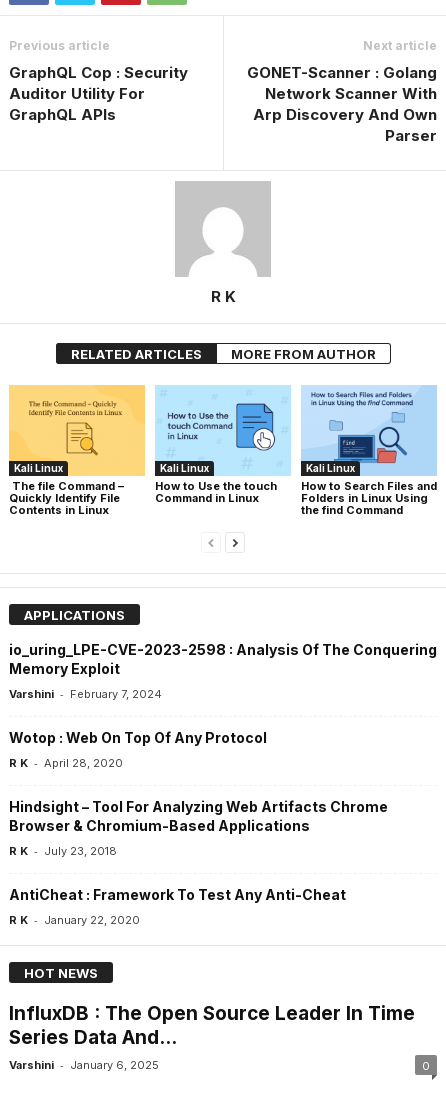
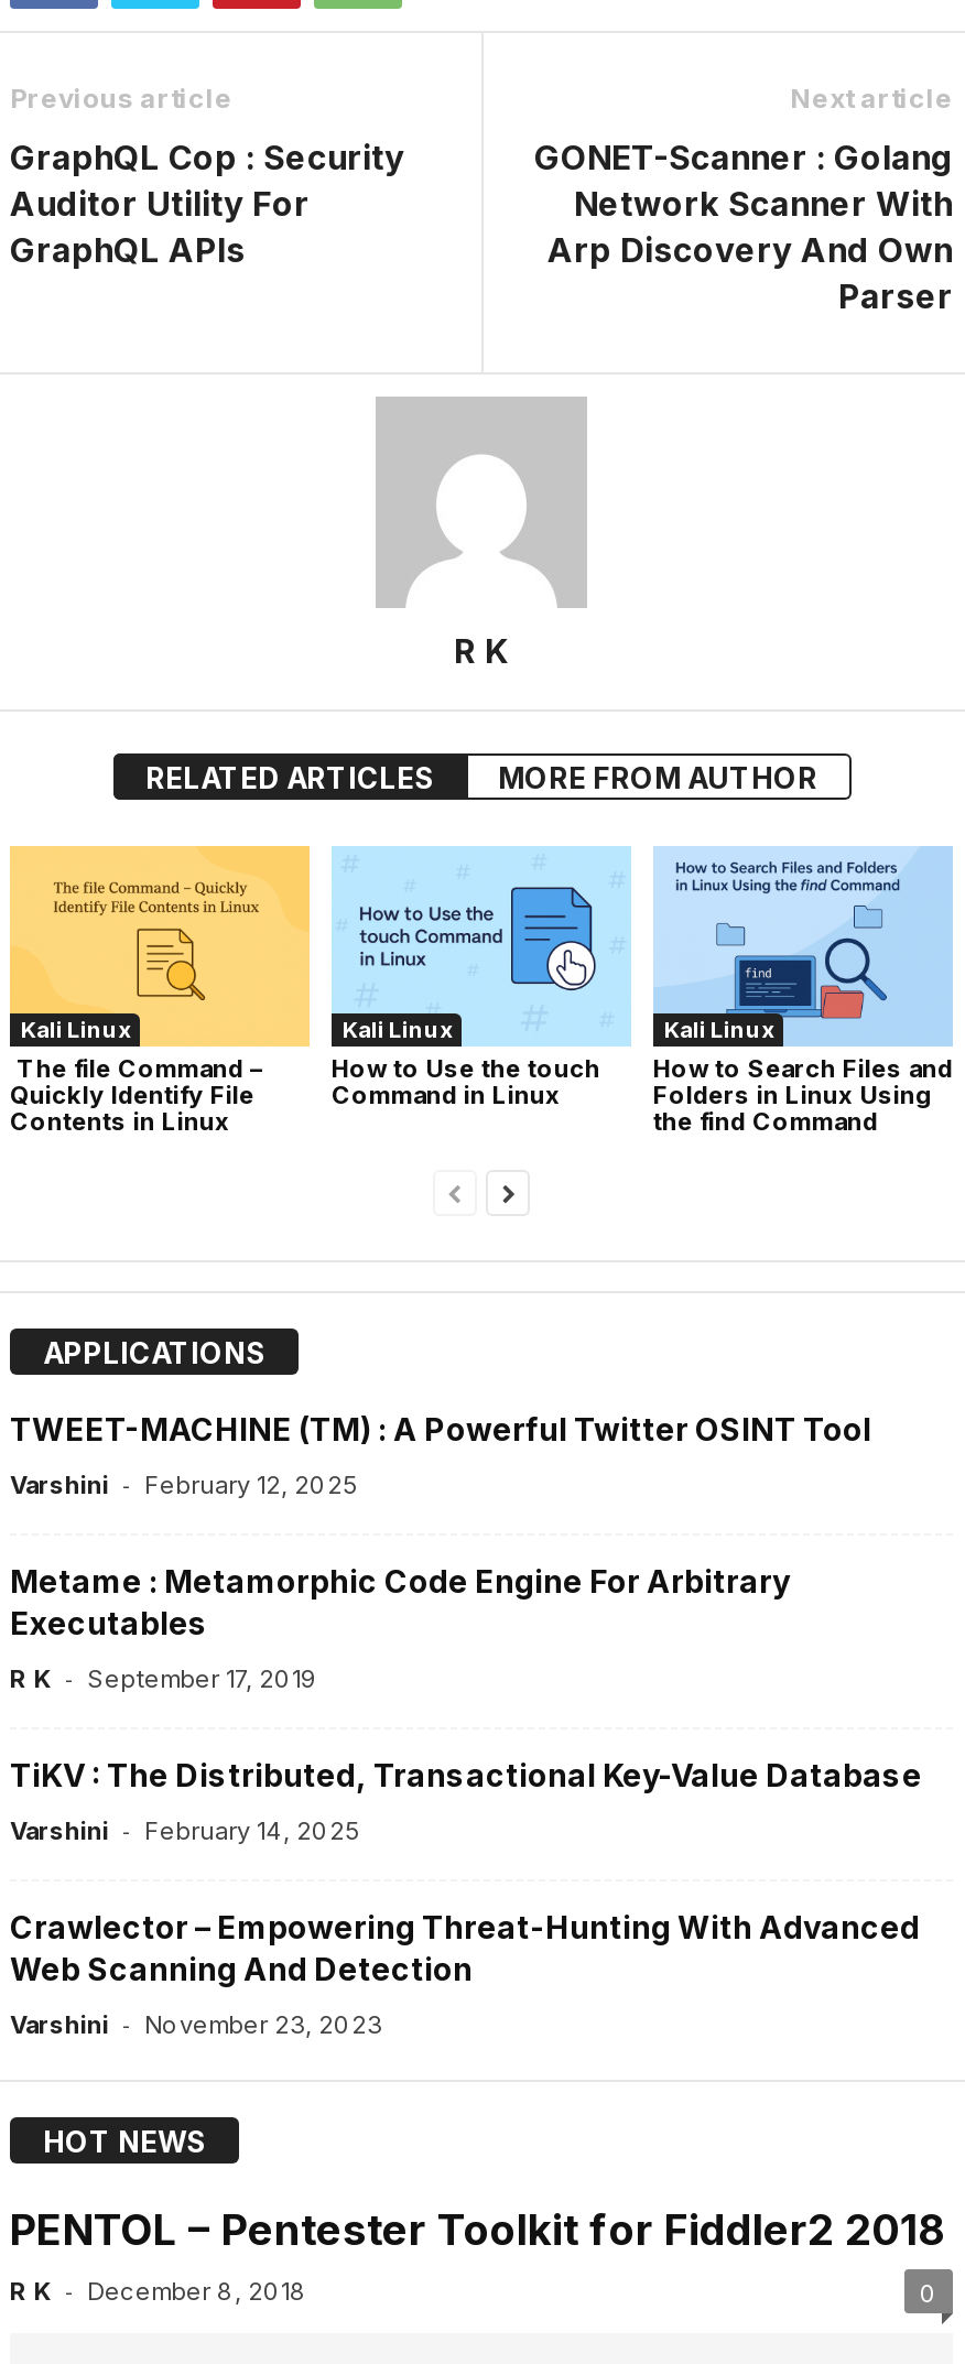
- io_uring_LPE-CVE-2023-2598 : Analysis Of The Conquering
- Memory Exploit
+ TWEET-MACHINE (TM) : A Powerful Twitter OSINT Tool

- Varshini - February 7, 2024
+ Varshini - February 12, 2025

- Wotop : Web On Top Of Any Protocol
+ Metame : Metamorphic Code Engine For Arbitrary
+ Executables

- R K - April 28, 2020
+ R K - September 17, 2019

- Hindsight – Tool For Analyzing Web Artifacts Chrome
- Browser & Chromium-Based Applications
+ TiKV : The Distributed, Transactional Key-Value Database

- R K - July 23, 2018
+ Varshini - February 14, 2025

- AntiCheat : Framework To Test Any Anti-Cheat
+ Crawlector – Empowering Threat-Hunting With Advanced
+ Web Scanning And Detection

- R K - January 22, 2020
+ Varshini - November 23, 2023

- InfluxDB : The Open Source Leader In Time
- Series Data And...
- Varshini - January 6, 2025
+ PENTOL – Pentester Toolkit for Fiddler2 2018
+ R K - December 8, 2018
